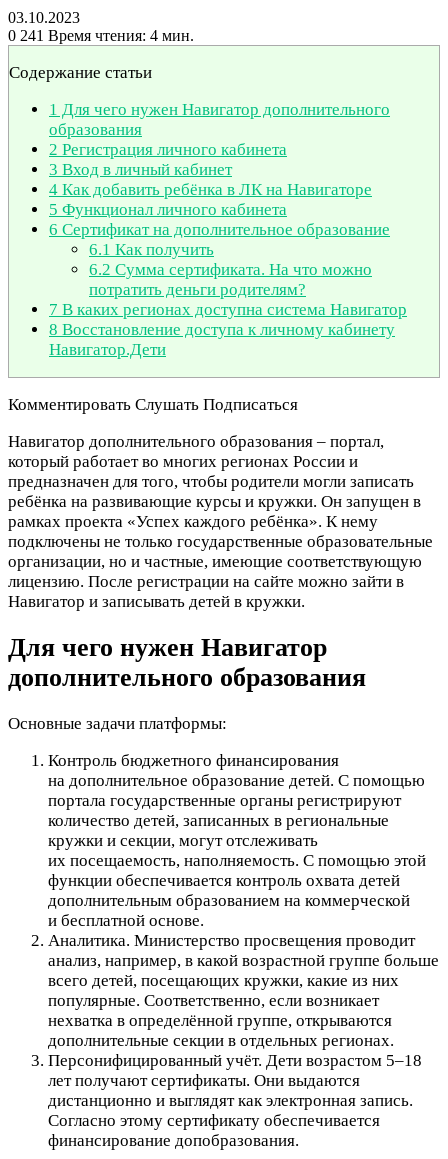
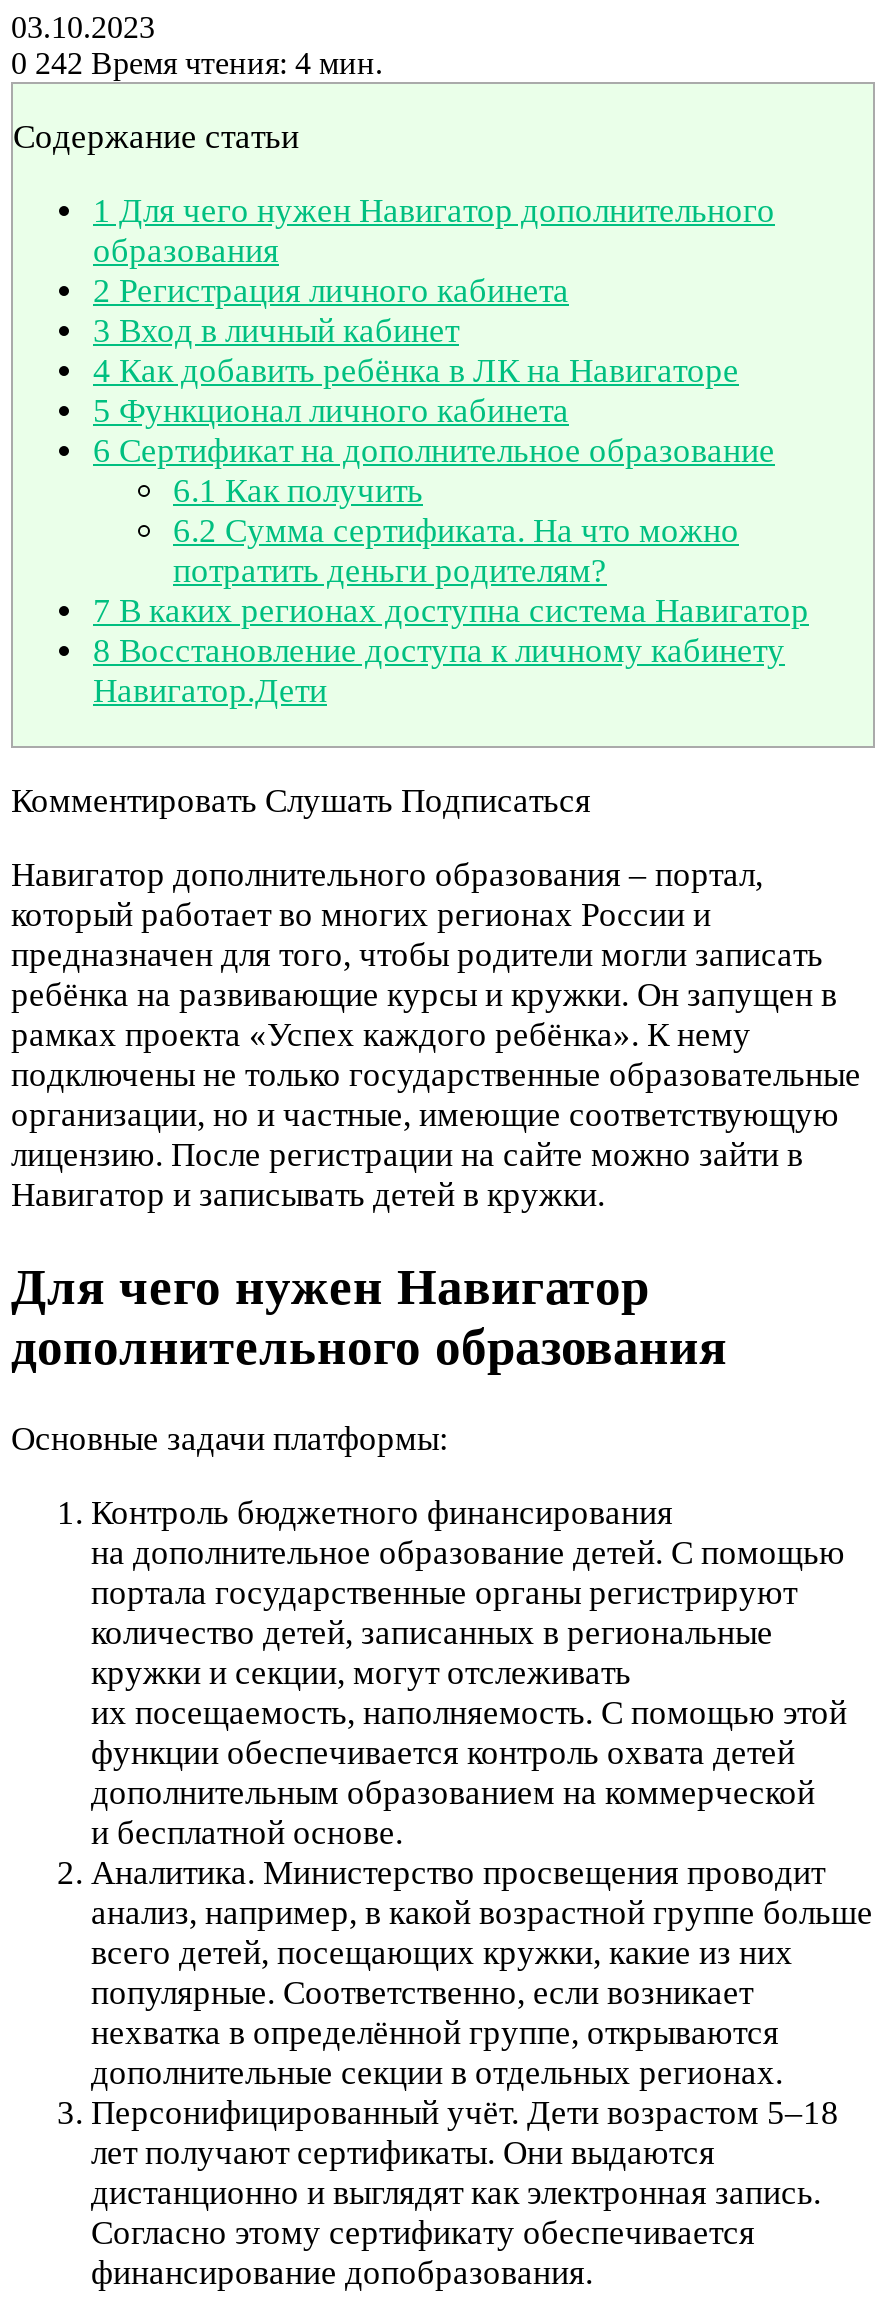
- 0 241 Время чтения: 4 мин.
+ 0 242 Время чтения: 4 мин.
